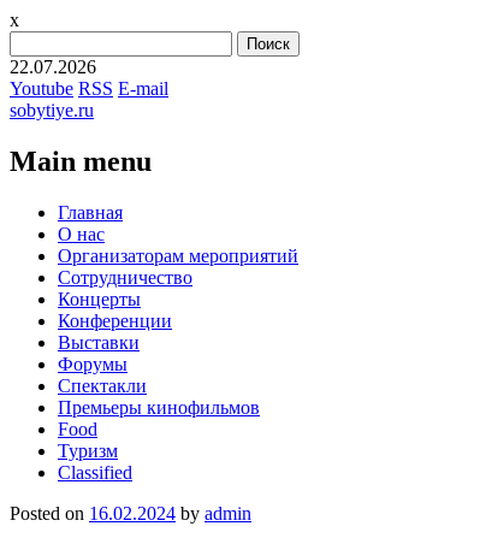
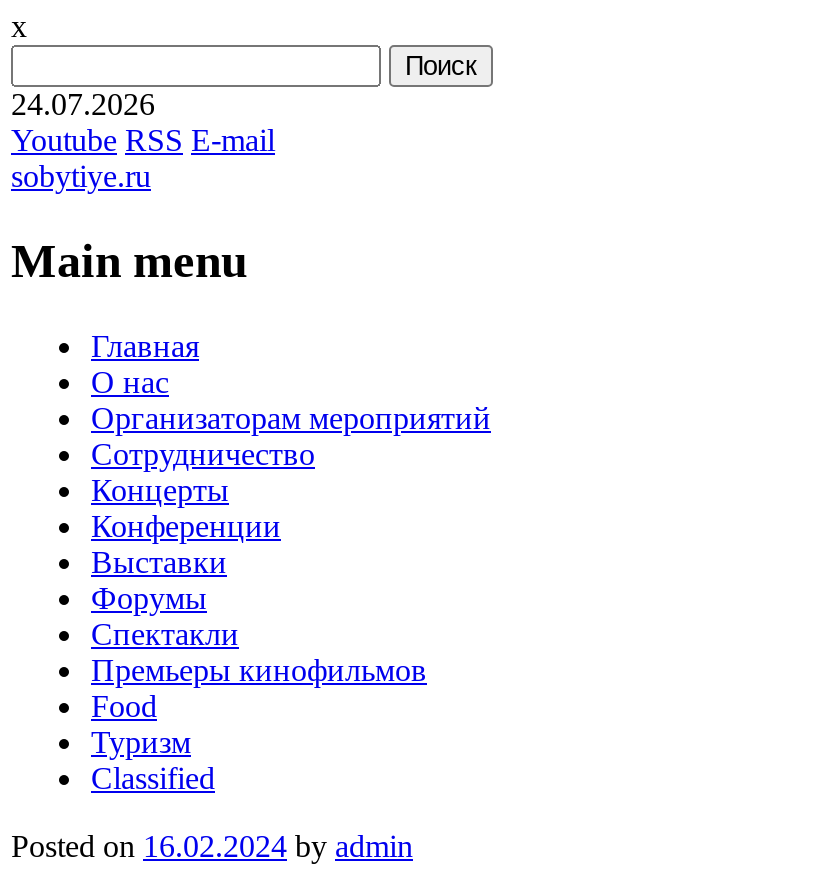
- 22.07.2026
+ 24.07.2026
